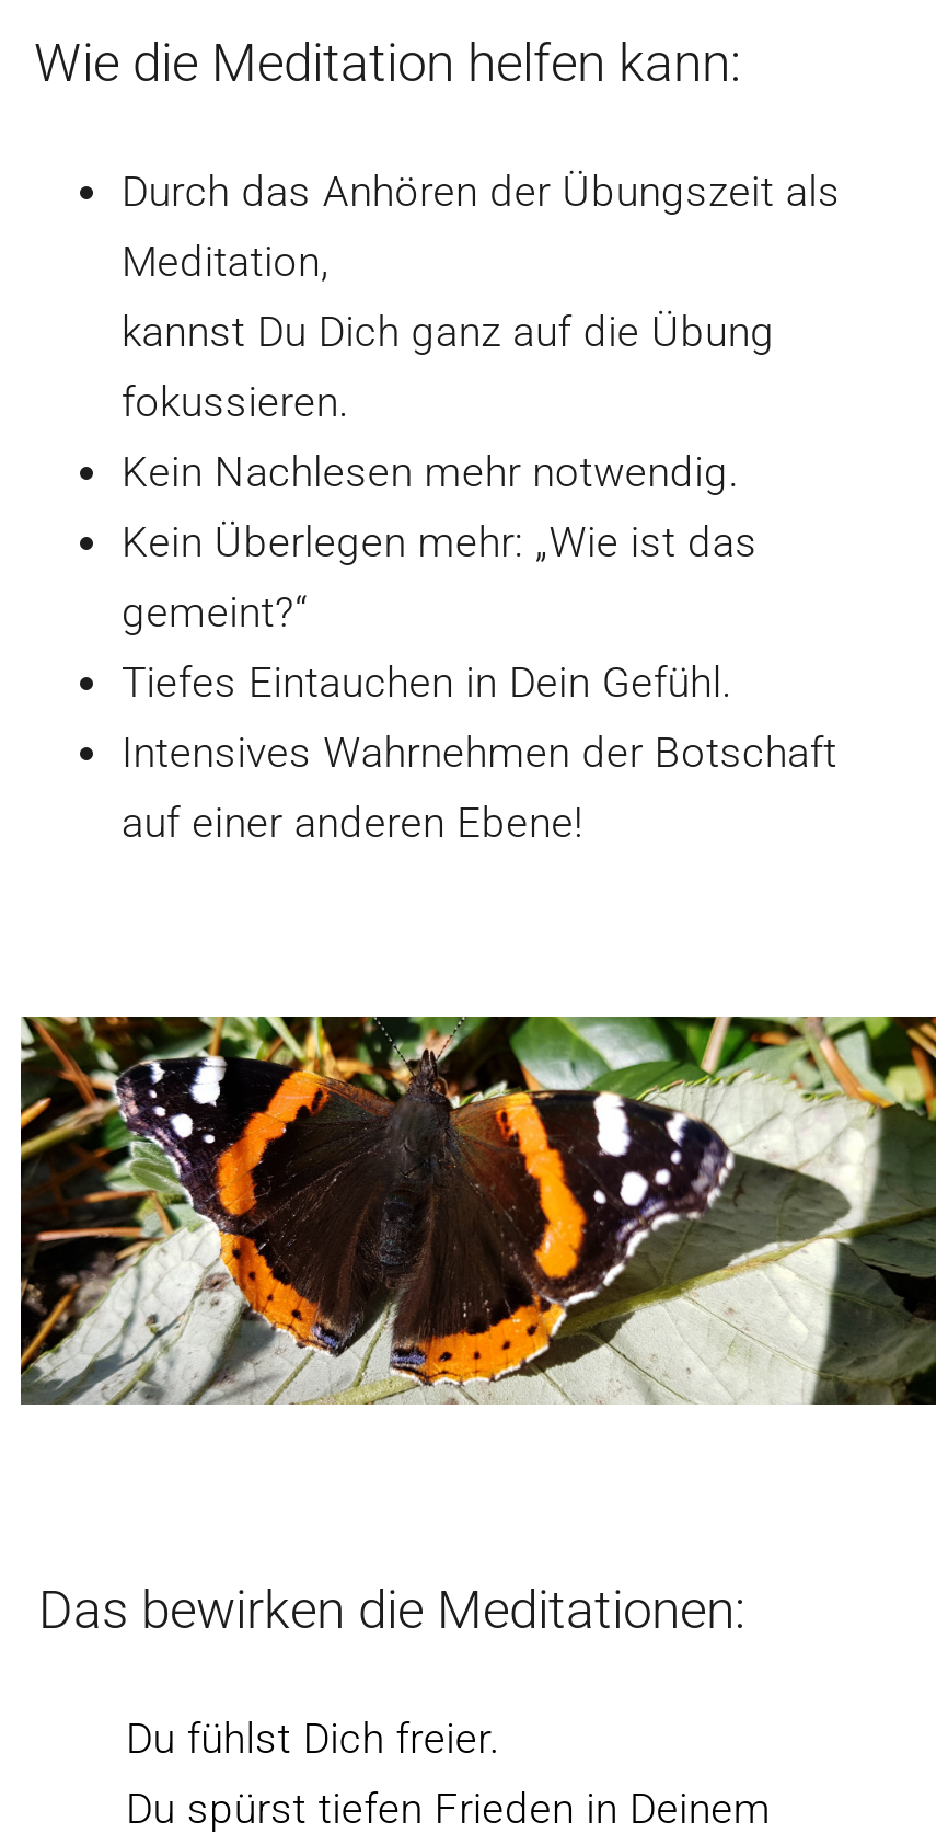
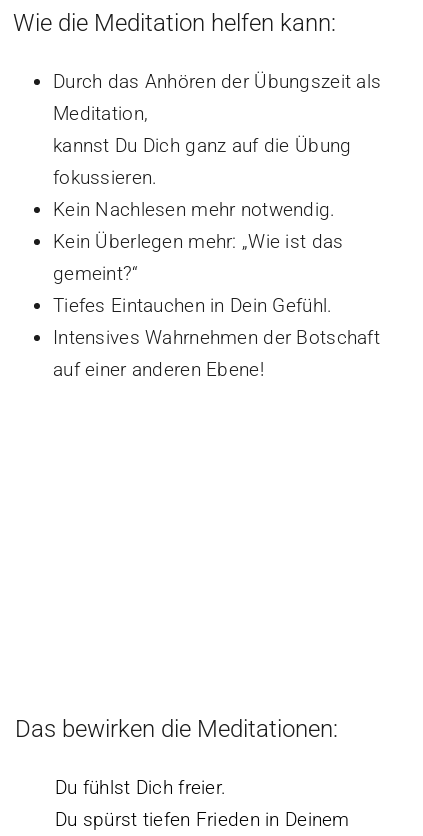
- [image]
